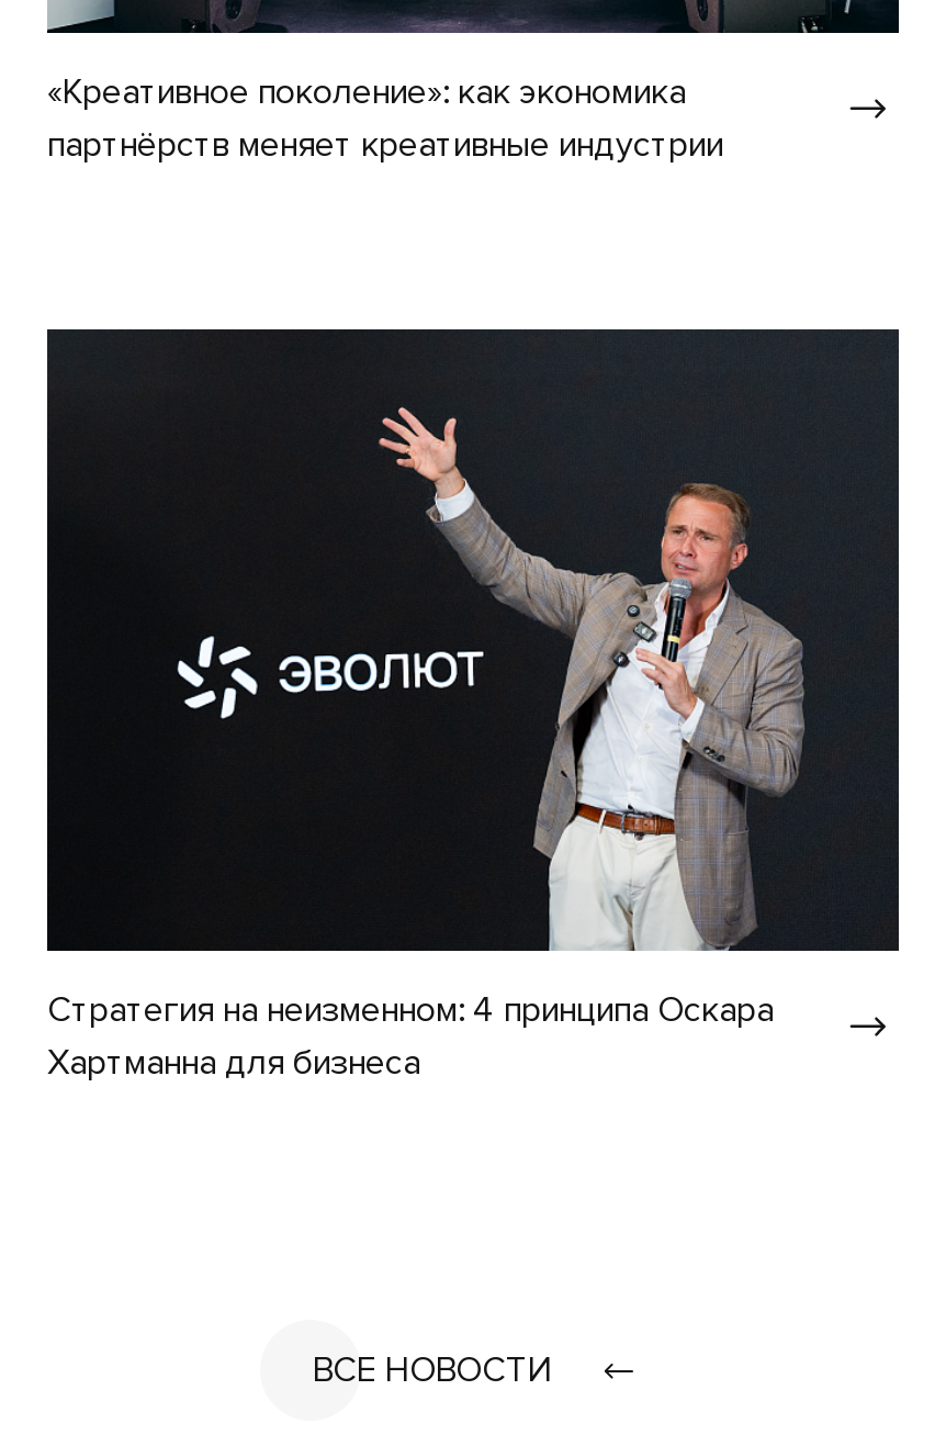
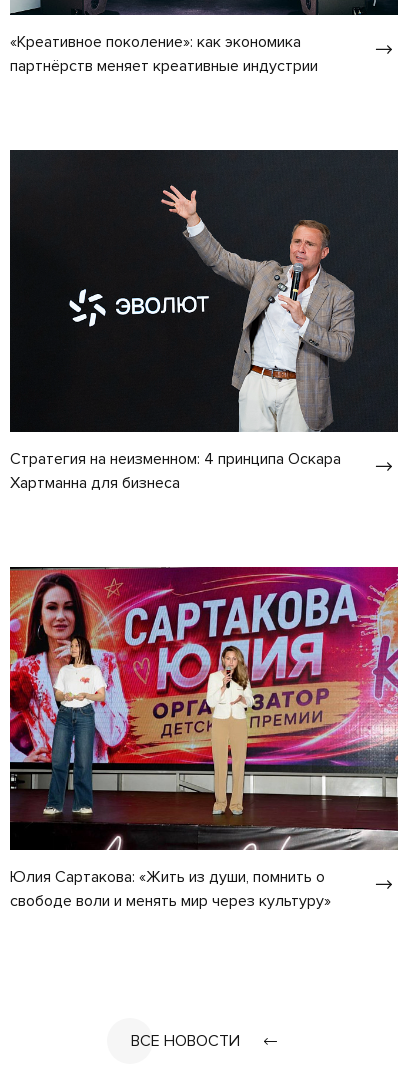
+ [image]
+ Юлия Сартакова: «Жить из души, помнить о
+ свободе воли и менять мир через культуру»
